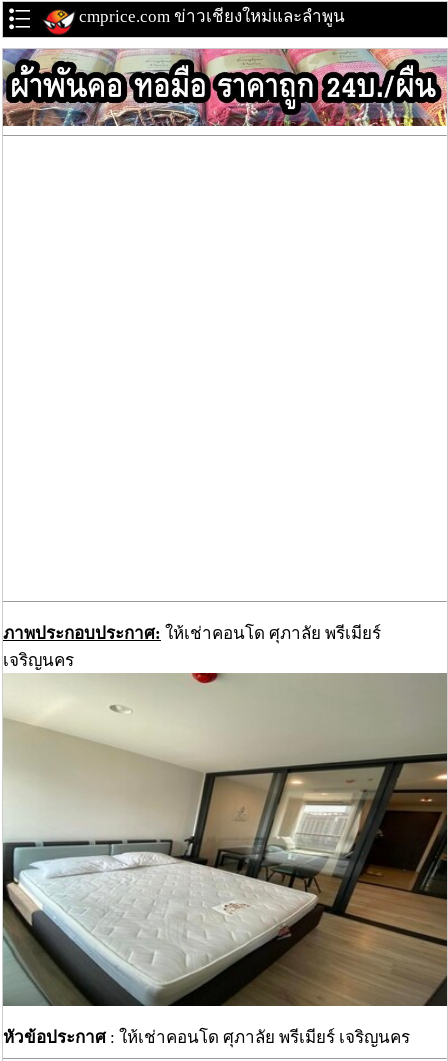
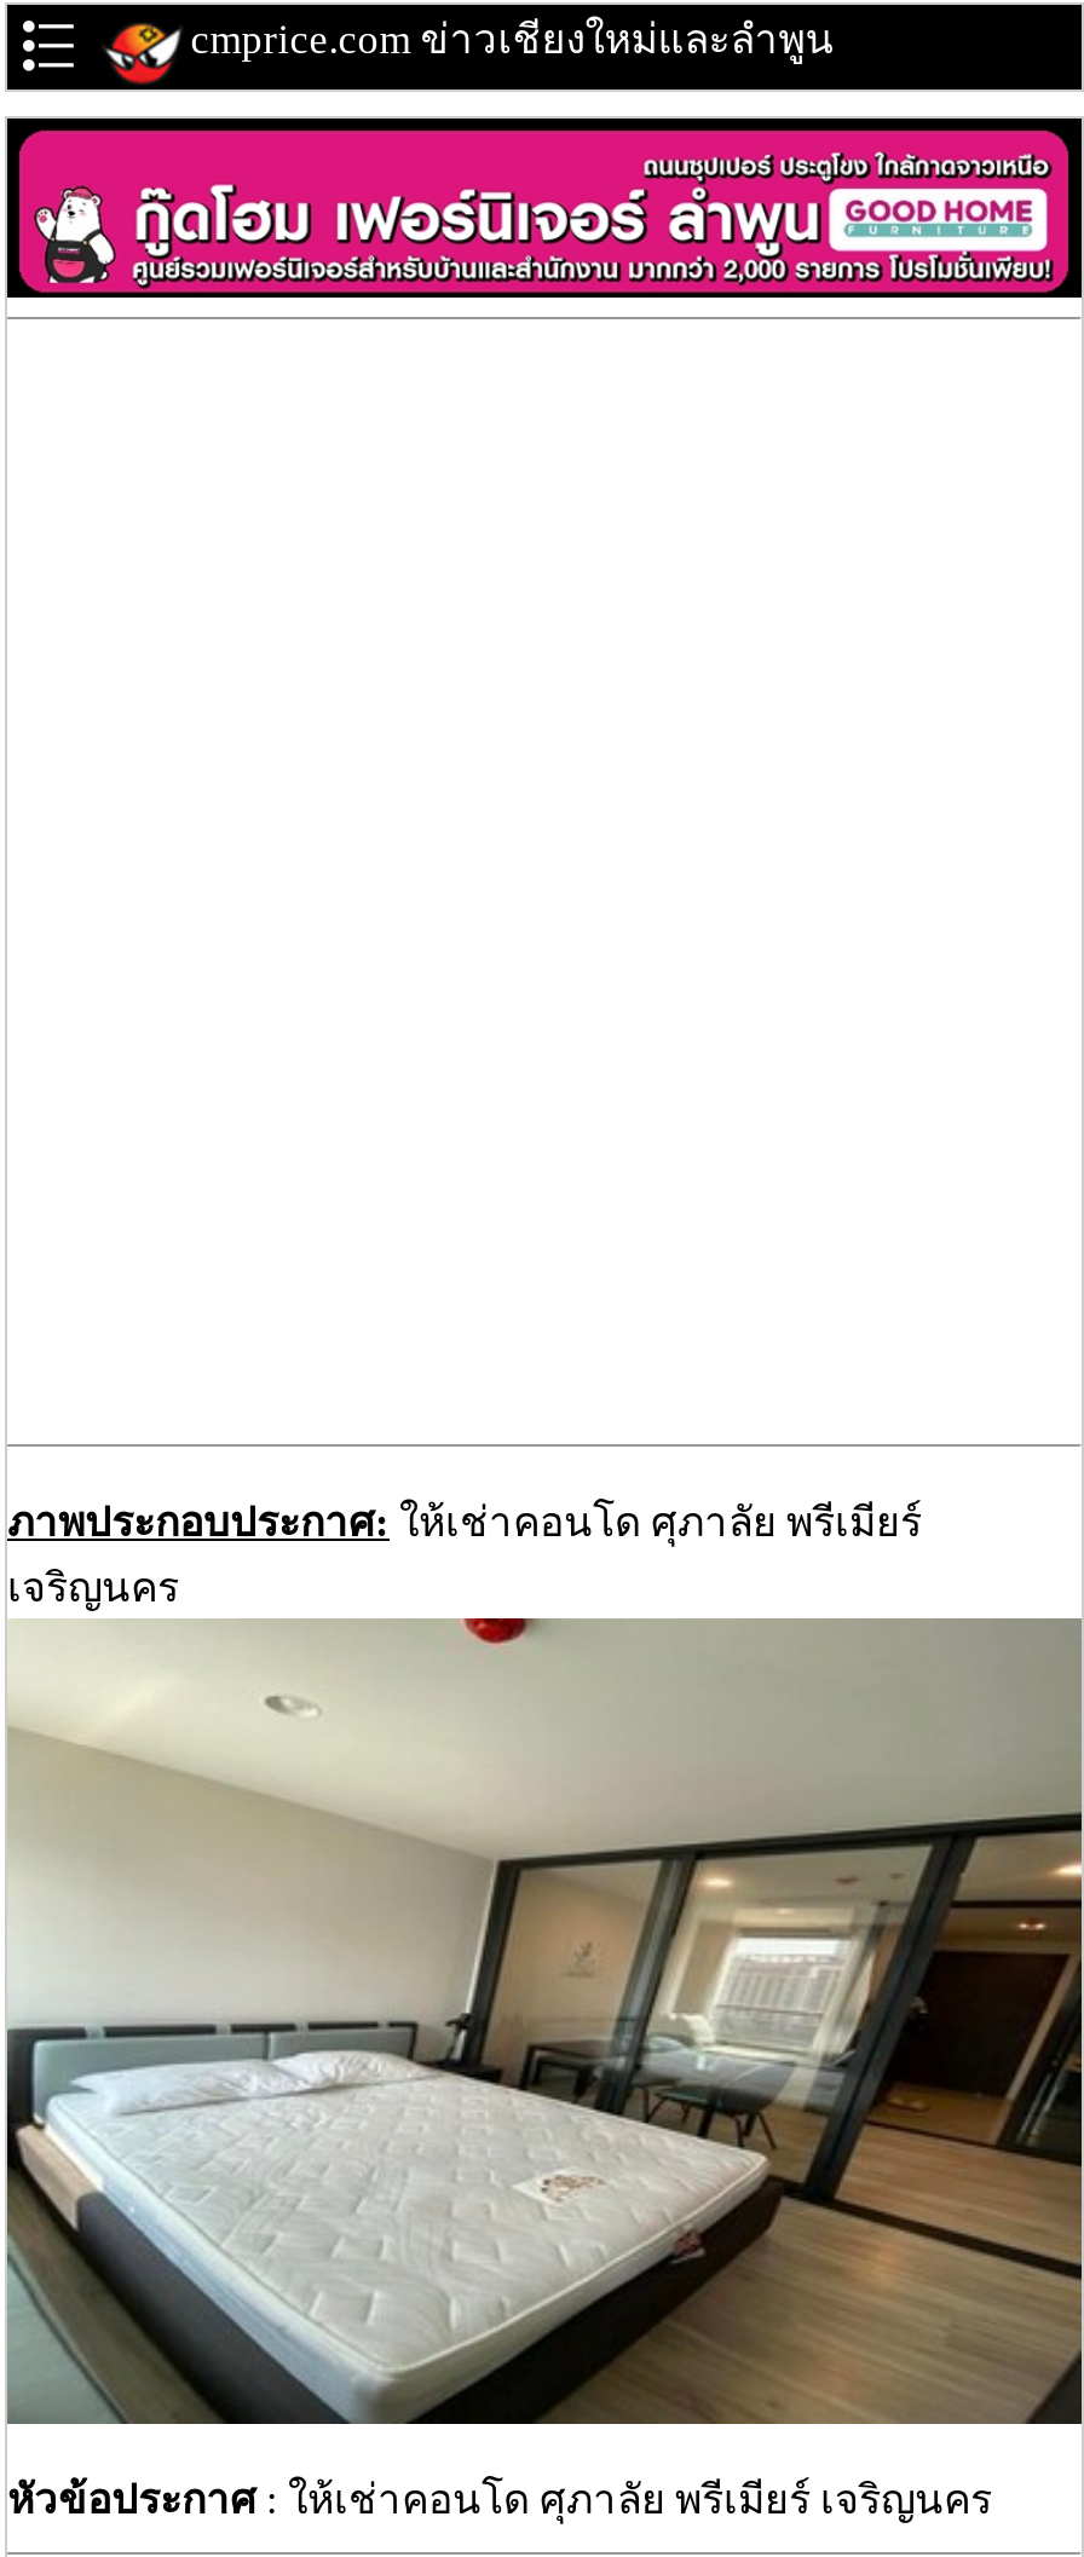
- [image]
+ [image]
